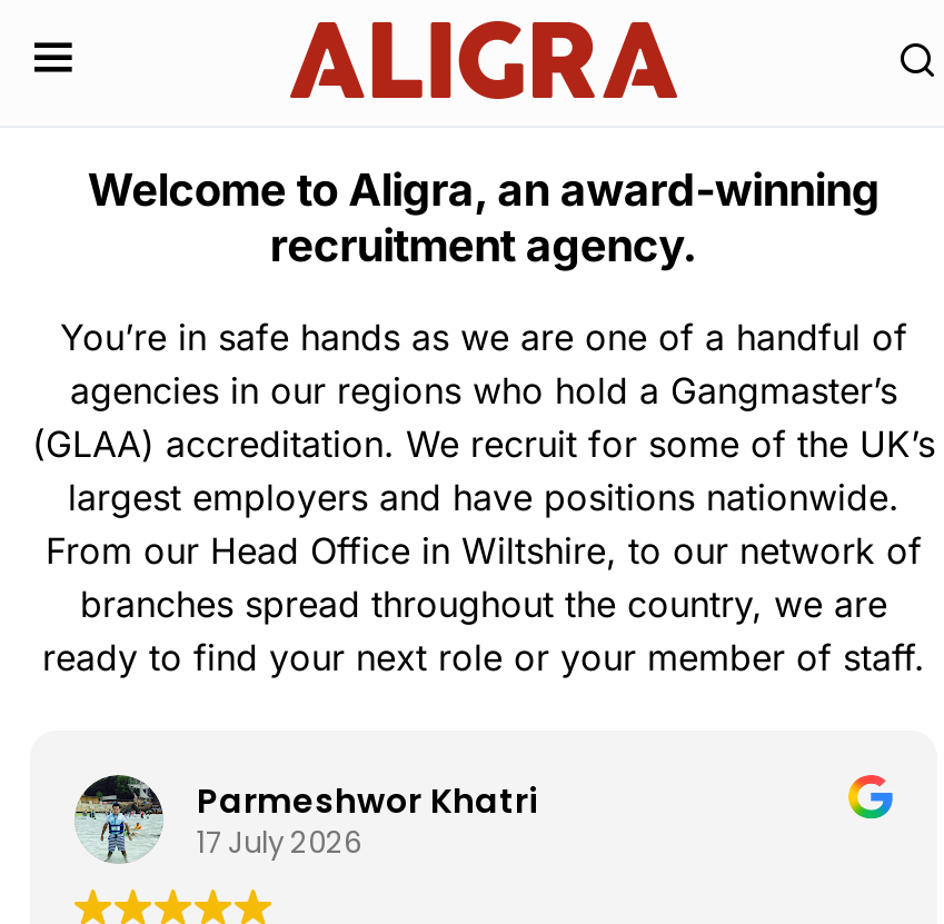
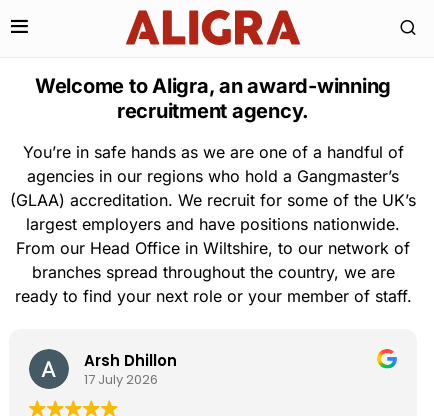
- [image]
- Parmeshwor Khatri
+ [image]
+ Arsh Dhillon
